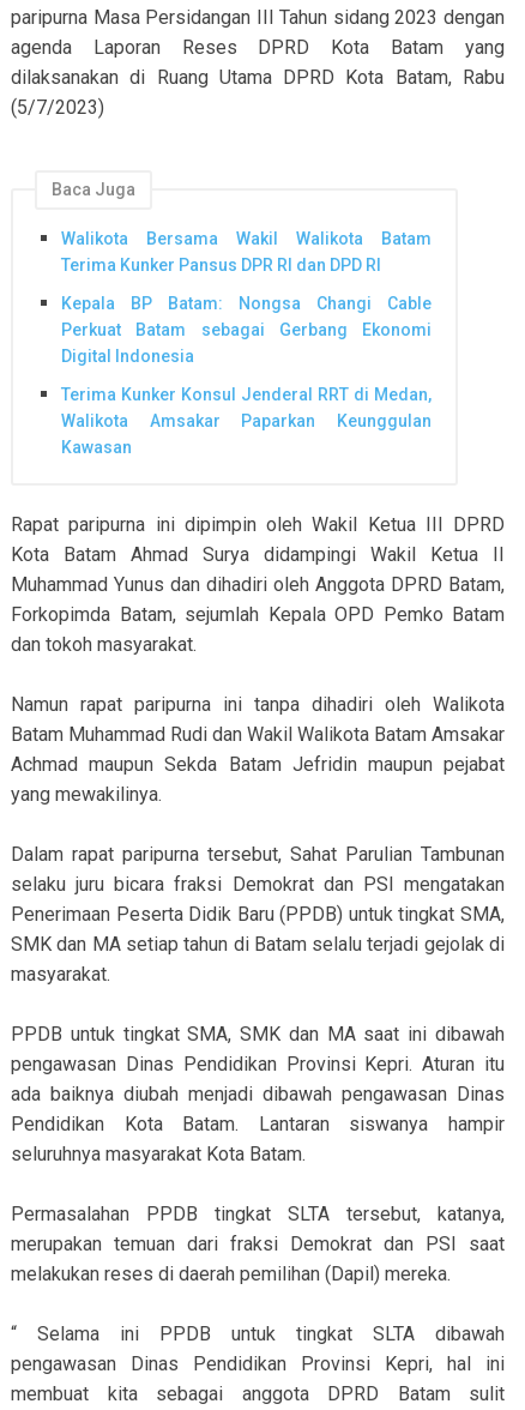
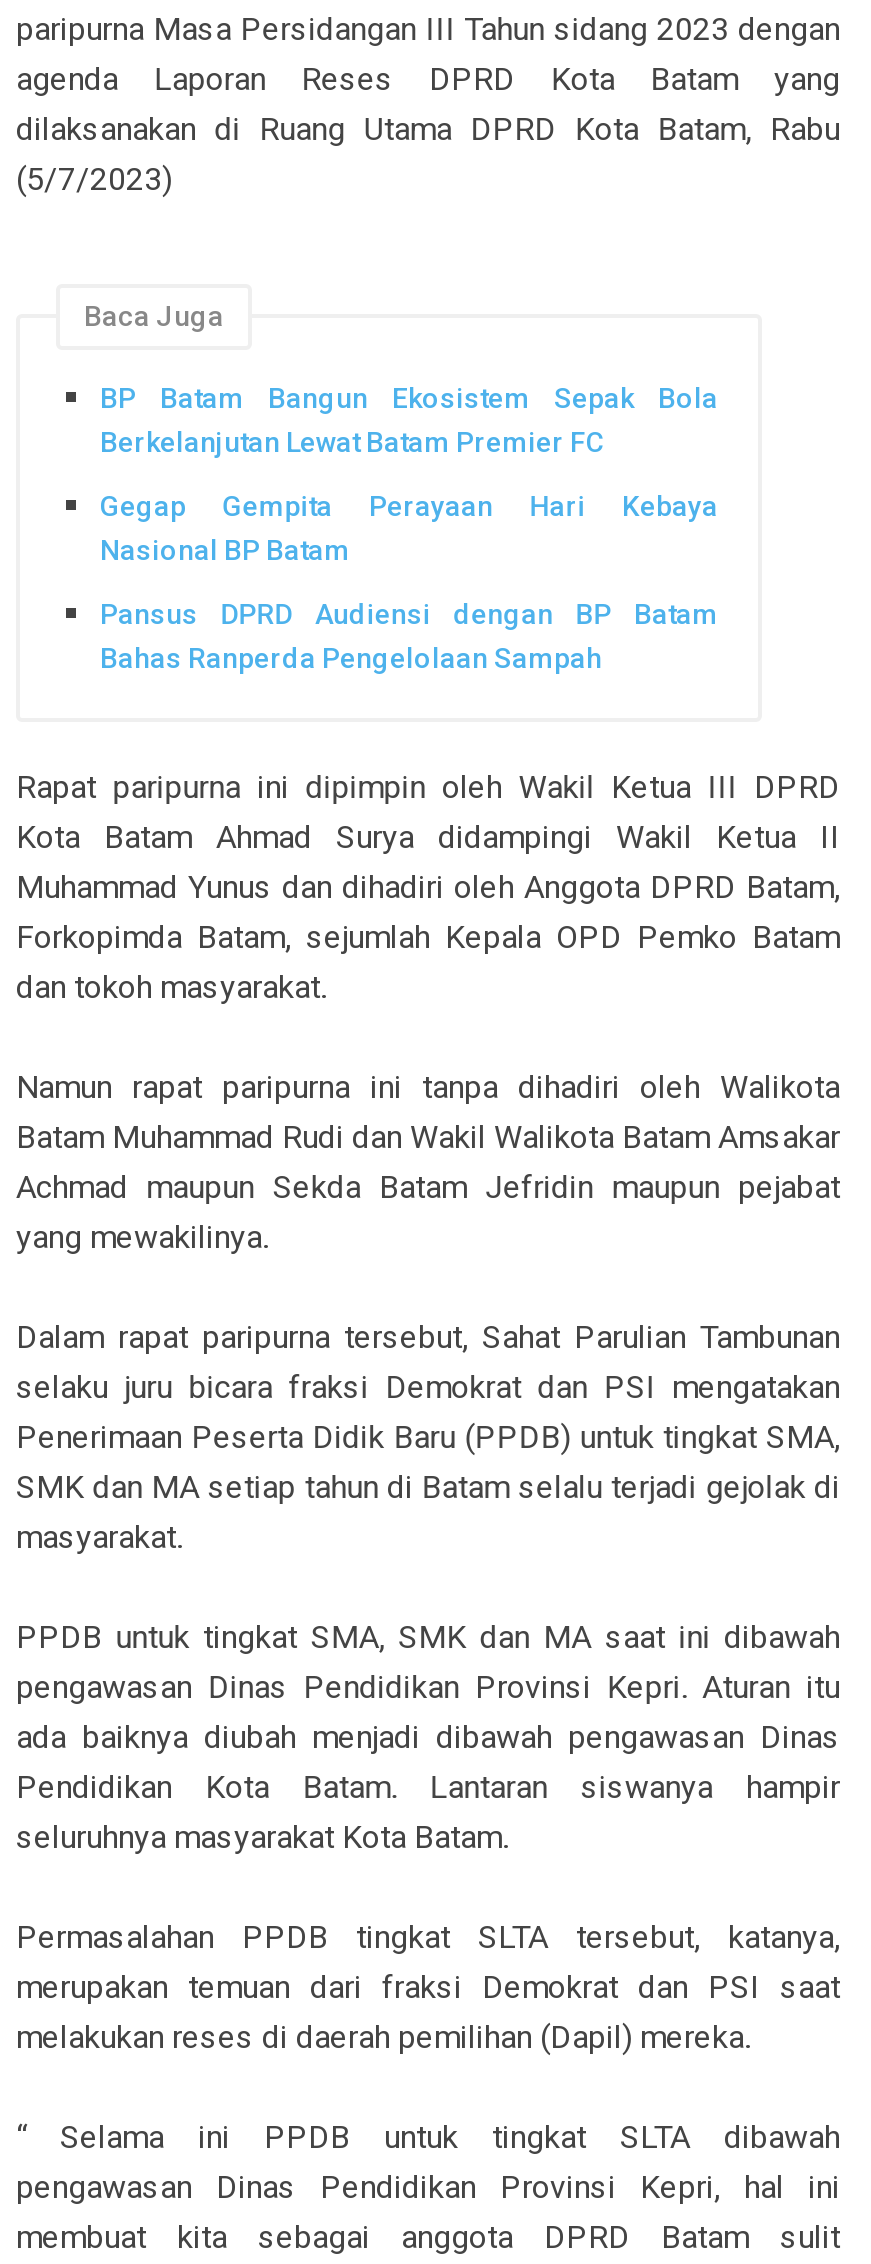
- Walikota Bersama Wakil Walikota Batam
- Terima Kunker Pansus DPR RI dan DPD RI
+ BP Batam Bangun Ekosistem Sepak Bola
+ Berkelanjutan Lewat Batam Premier FC

- Kepala BP Batam: Nongsa Changi Cable
- Perkuat Batam sebagai Gerbang Ekonomi
- Digital Indonesia
+ Gegap Gempita Perayaan Hari Kebaya
+ Nasional BP Batam

- Terima Kunker Konsul Jenderal RRT di Medan,
- Walikota Amsakar Paparkan Keunggulan
- Kawasan
+ Pansus DPRD Audiensi dengan BP Batam
+ Bahas Ranperda Pengelolaan Sampah
